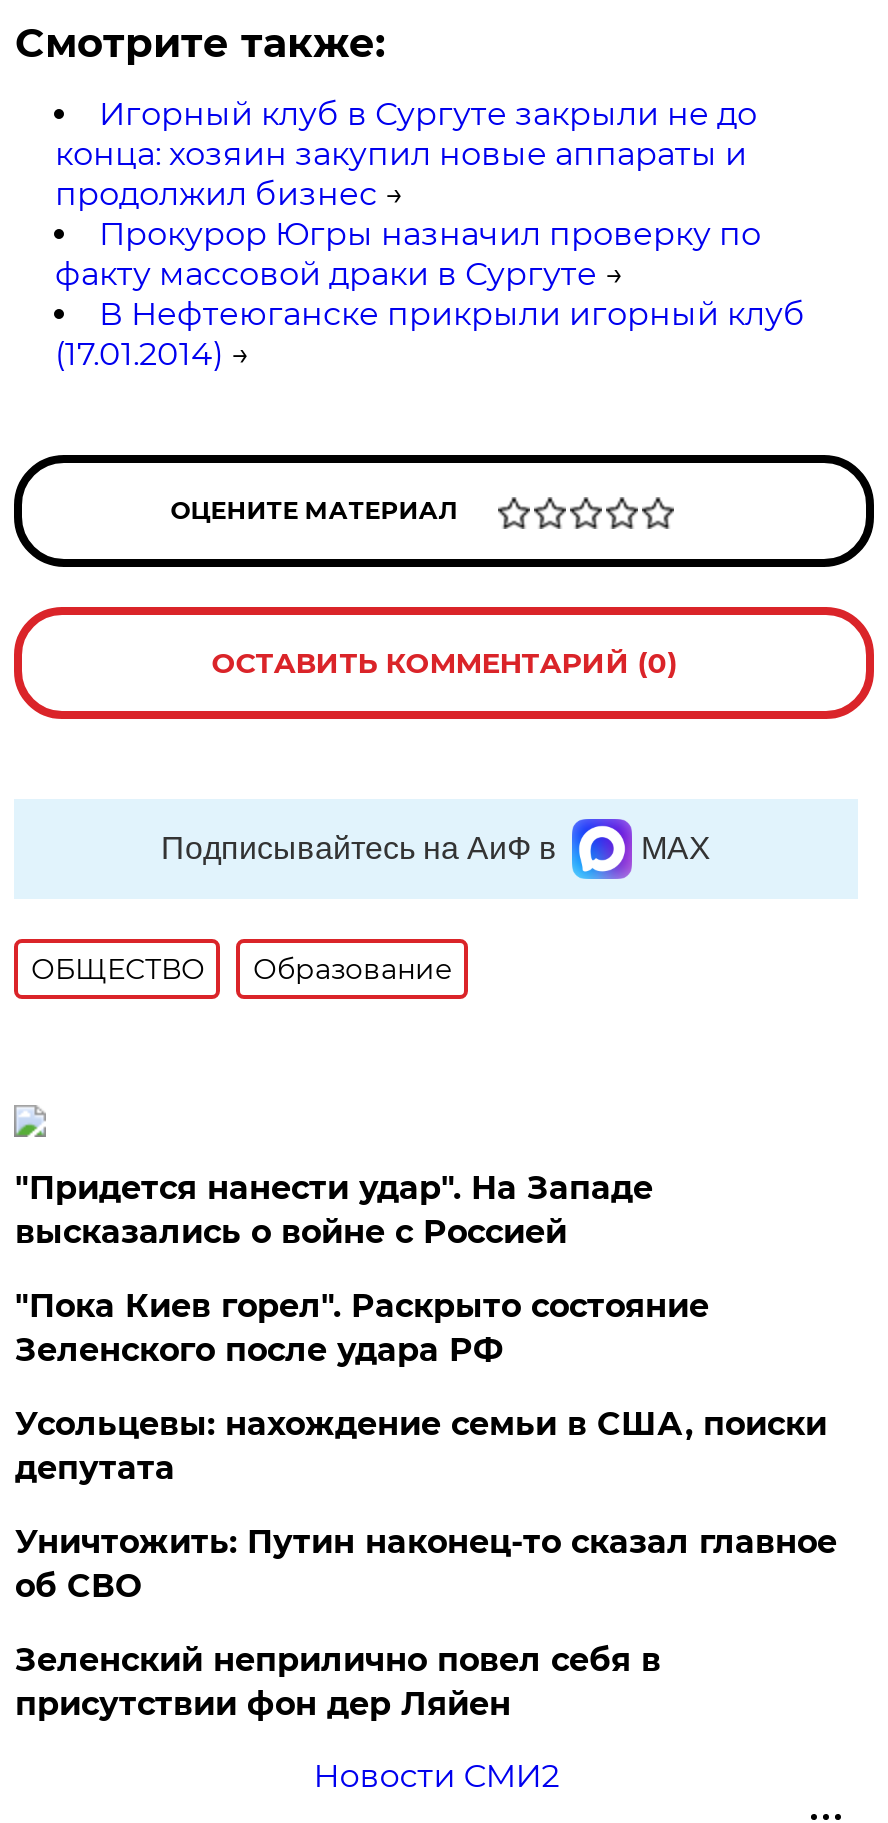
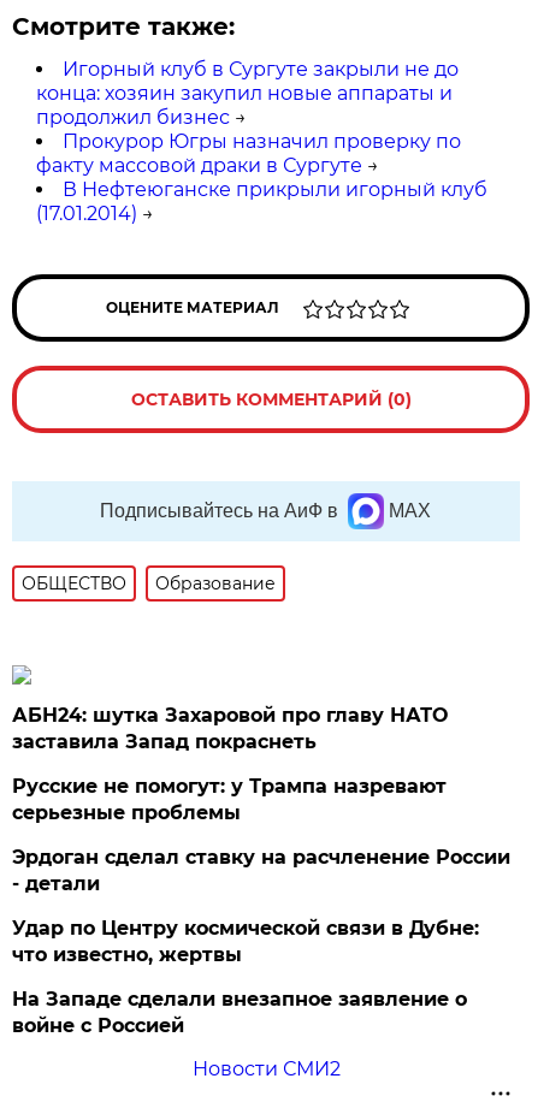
- "Придется нанести удар". На Западе
- высказались о войне с Россией
+ АБН24: шутка Захаровой про главу НАТО
+ заставила Запад покраснеть

- "Пока Киев горел". Раскрыто состояние
- Зеленского после удара РФ
+ Русские не помогут: у Трампа назревают
+ серьезные проблемы

- Усольцевы: нахождение семьи в США, поиски
- депутата
+ Эрдоган сделал ставку на расчленение России
+ - детали

- Уничтожить: Путин наконец-то сказал главное
- об СВО
+ Удар по Центру космической связи в Дубне:
+ что известно, жертвы

- Зеленский неприлично повел cебя в
- присутствии фон дер Ляйен
+ На Западе сделали внезапное заявление о
+ войне с Россией
